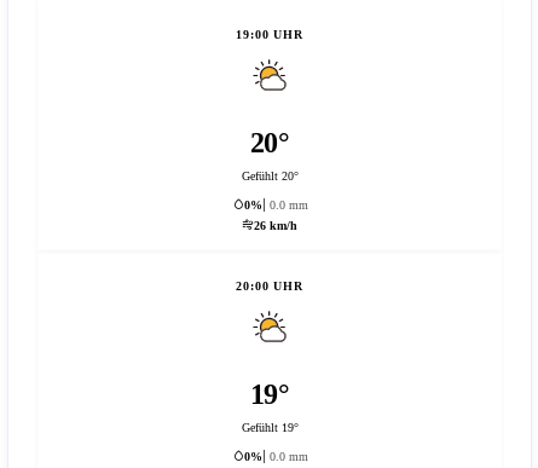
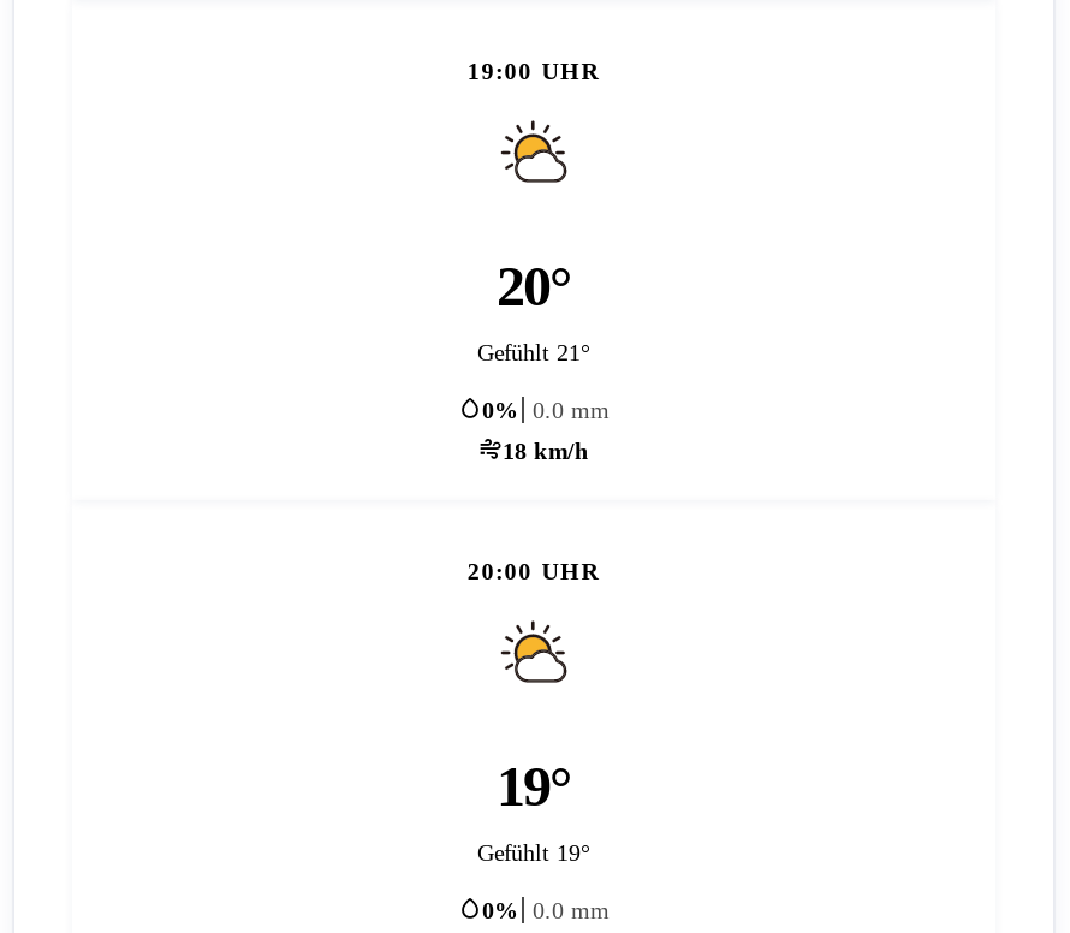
- Gefühlt 20°
+ Gefühlt 21°

- 26 km/h
+ 18 km/h
